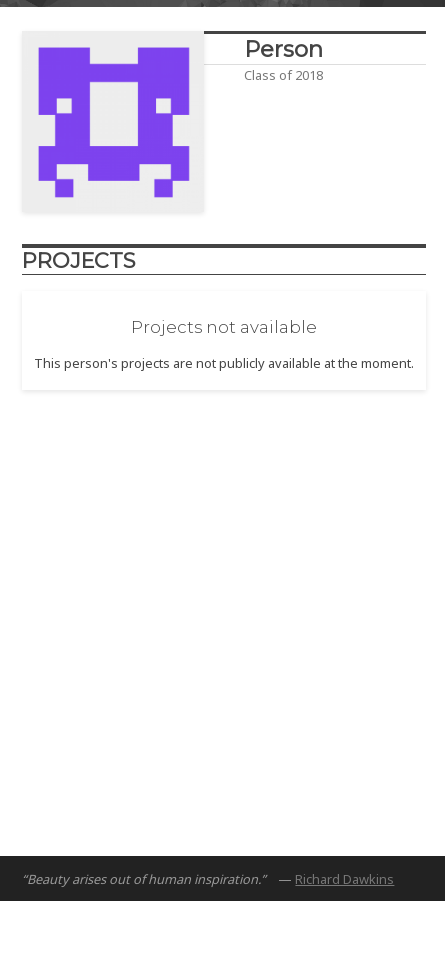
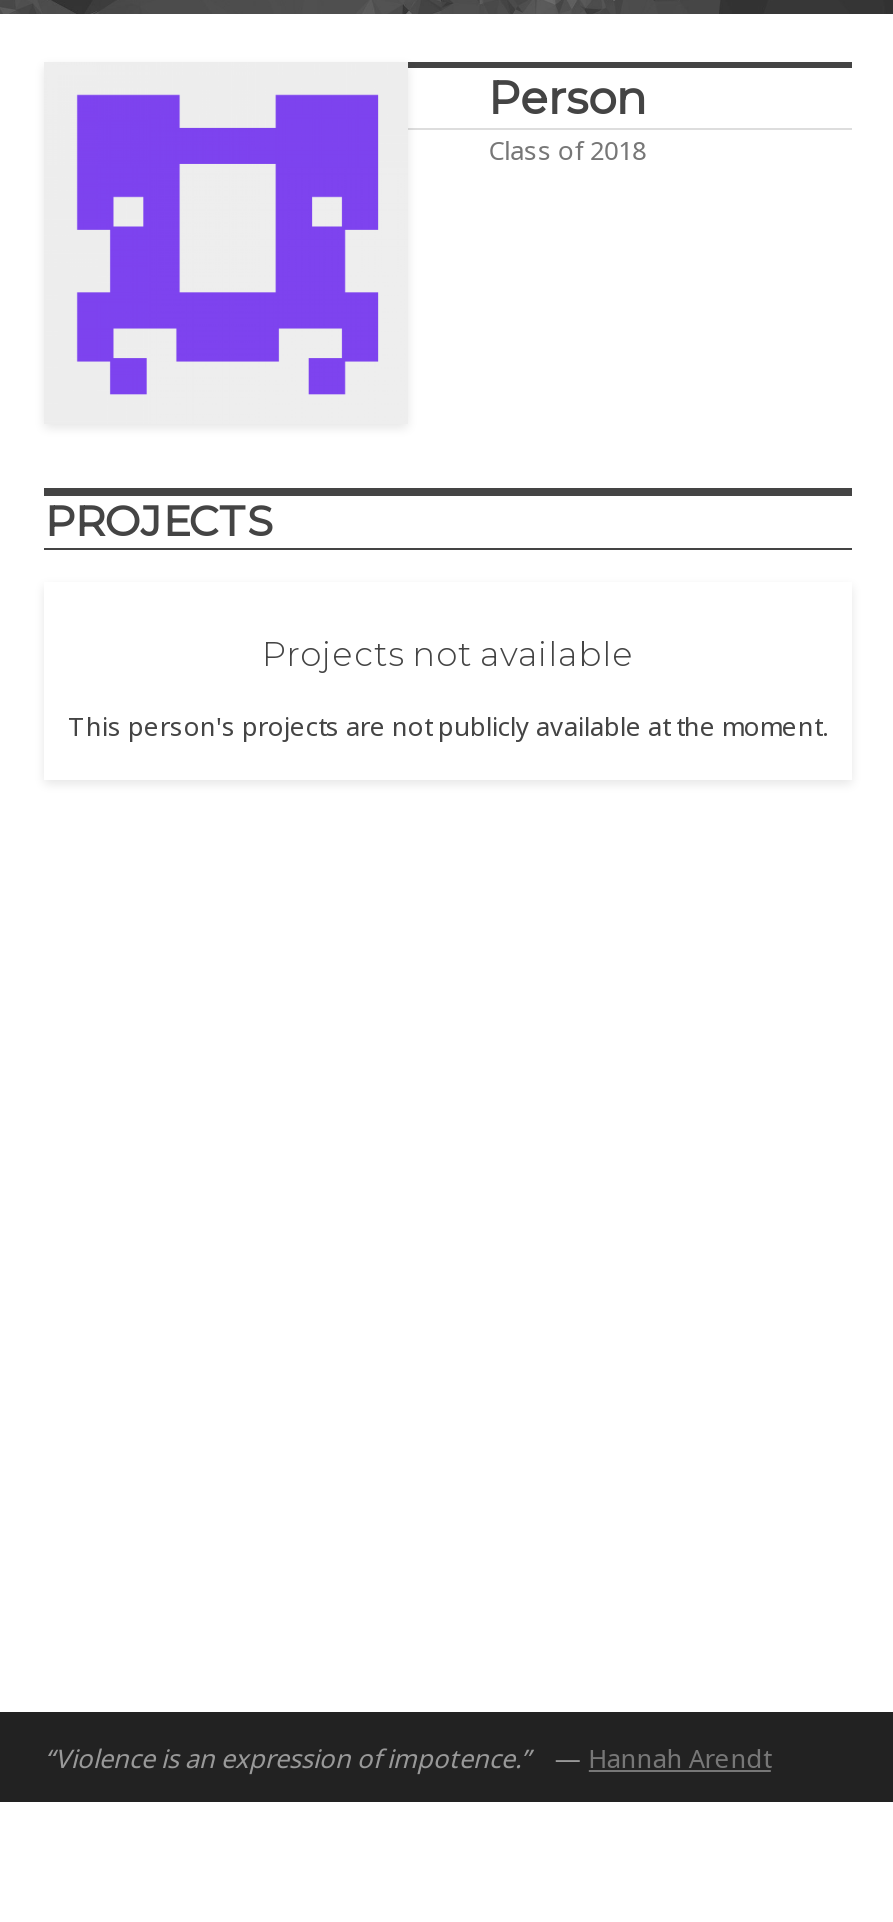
- “Beauty arises out of human inspiration.”
- — Richard Dawkins
+ “Violence is an expression of impotence.”
+ — Hannah Arendt
